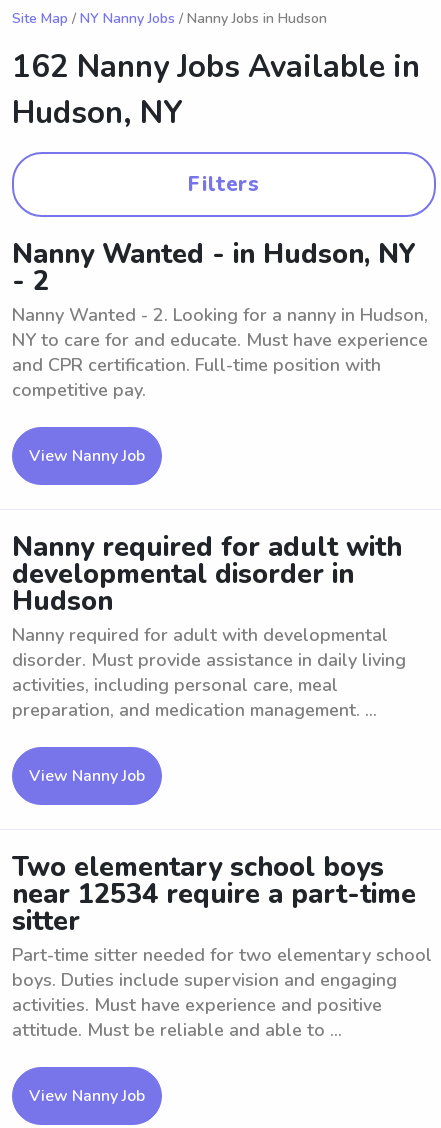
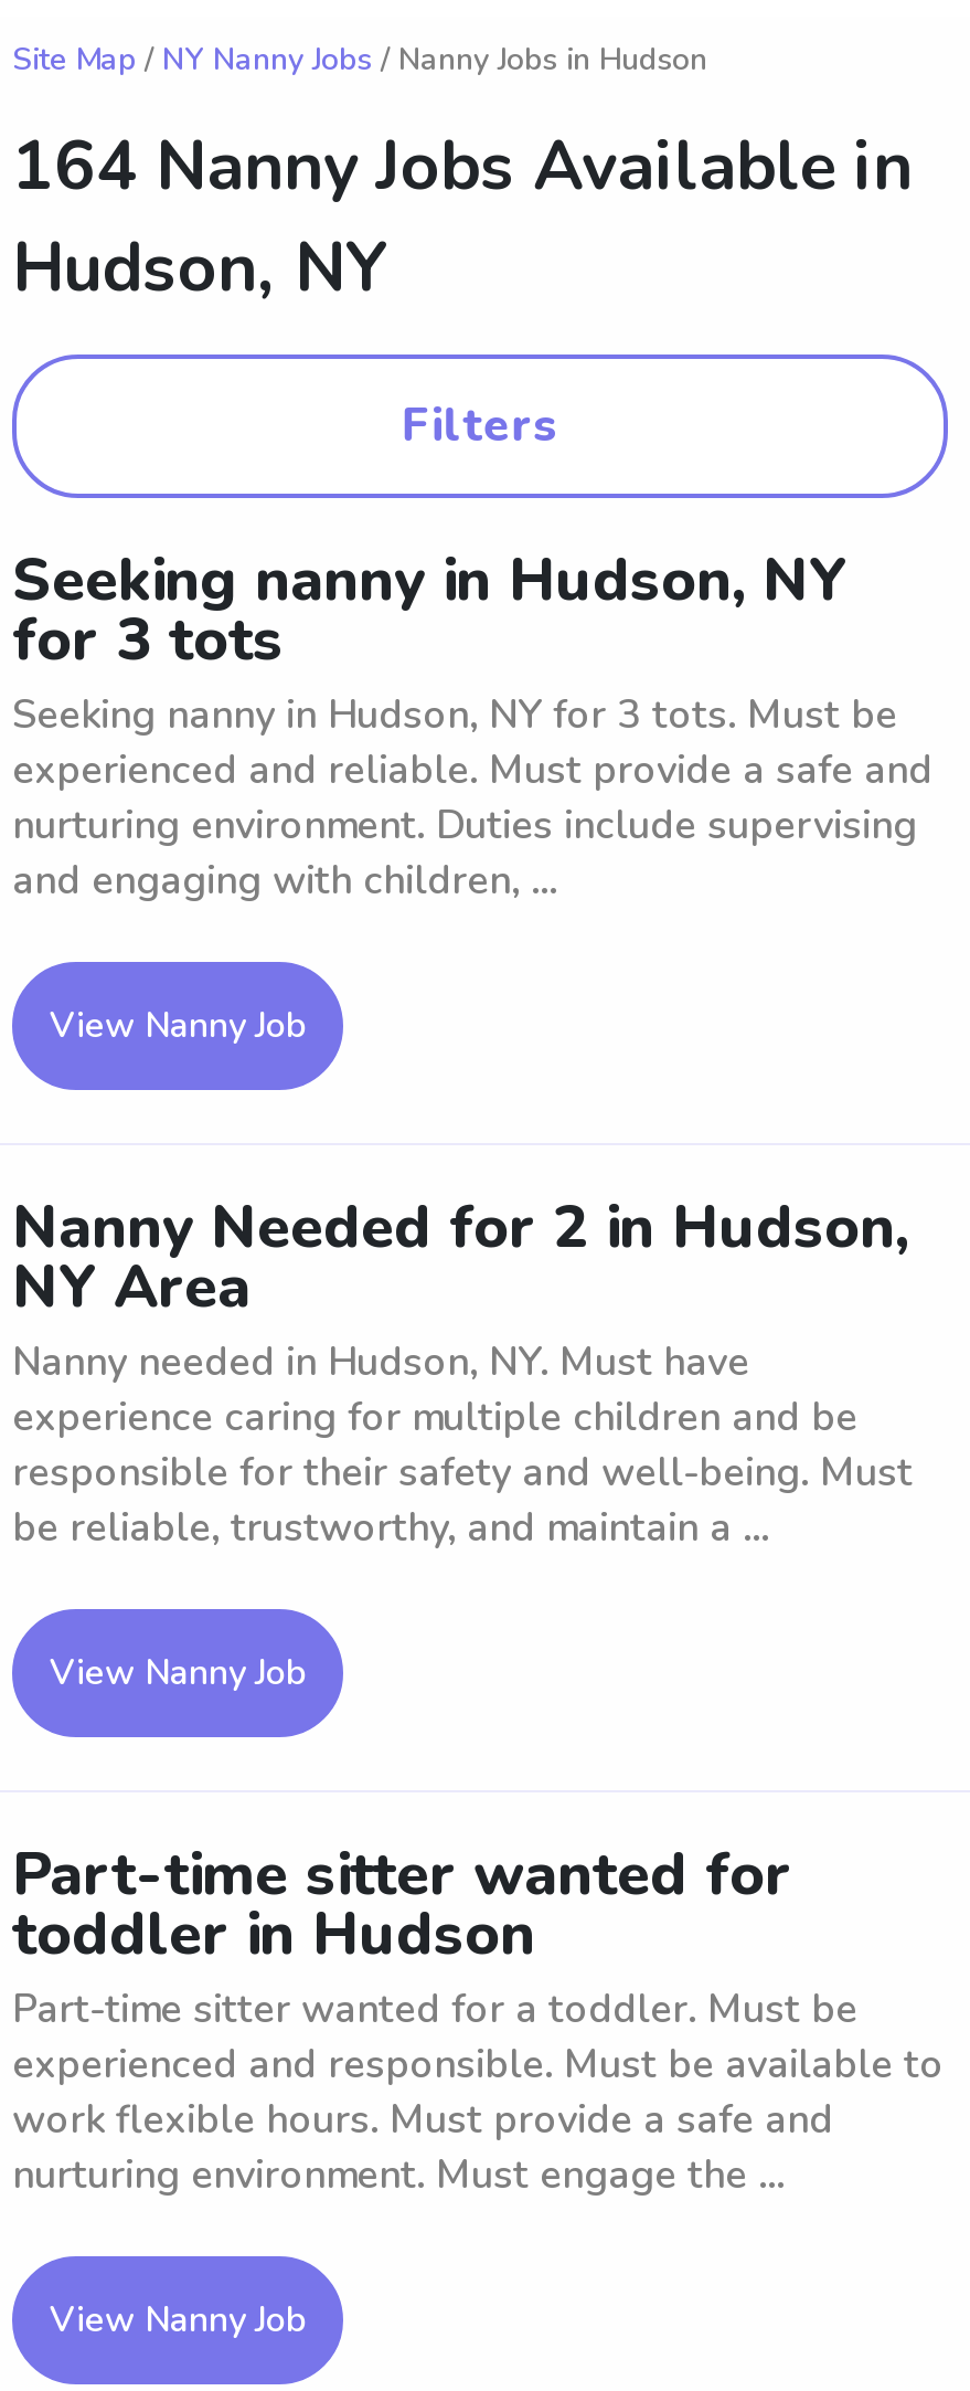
- 162 Nanny Jobs Available in
+ 164 Nanny Jobs Available in

- Nanny Wanted - in Hudson, NY
- - 2
- Nanny Wanted - 2. Looking for a nanny in Hudson,
- NY to care for and educate. Must have experience
- and CPR certification. Full-time position with
- competitive pay.
+ Seeking nanny in Hudson, NY
+ for 3 tots
+ Seeking nanny in Hudson, NY for 3 tots. Must be
+ experienced and reliable. Must provide a safe and
+ nurturing environment. Duties include supervising
+ and engaging with children, ...

- Nanny required for adult with
- developmental disorder in
- Hudson
- Nanny required for adult with developmental
- disorder. Must provide assistance in daily living
- activities, including personal care, meal
- preparation, and medication management. ...
+ Nanny Needed for 2 in Hudson,
+ NY Area
+ Nanny needed in Hudson, NY. Must have
+ experience caring for multiple children and be
+ responsible for their safety and well-being. Must
+ be reliable, trustworthy, and maintain a ...

- Two elementary school boys
- near 12534 require a part-time
- sitter
- Part-time sitter needed for two elementary school
- boys. Duties include supervision and engaging
- activities. Must have experience and positive
- attitude. Must be reliable and able to ...
+ Part-time sitter wanted for
+ toddler in Hudson
+ Part-time sitter wanted for a toddler. Must be
+ experienced and responsible. Must be available to
+ work flexible hours. Must provide a safe and
+ nurturing environment. Must engage the ...
